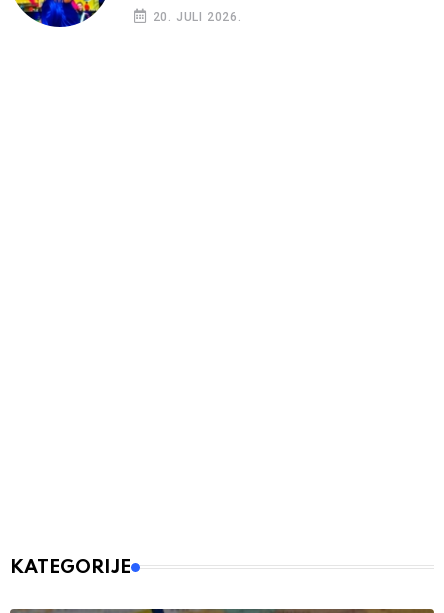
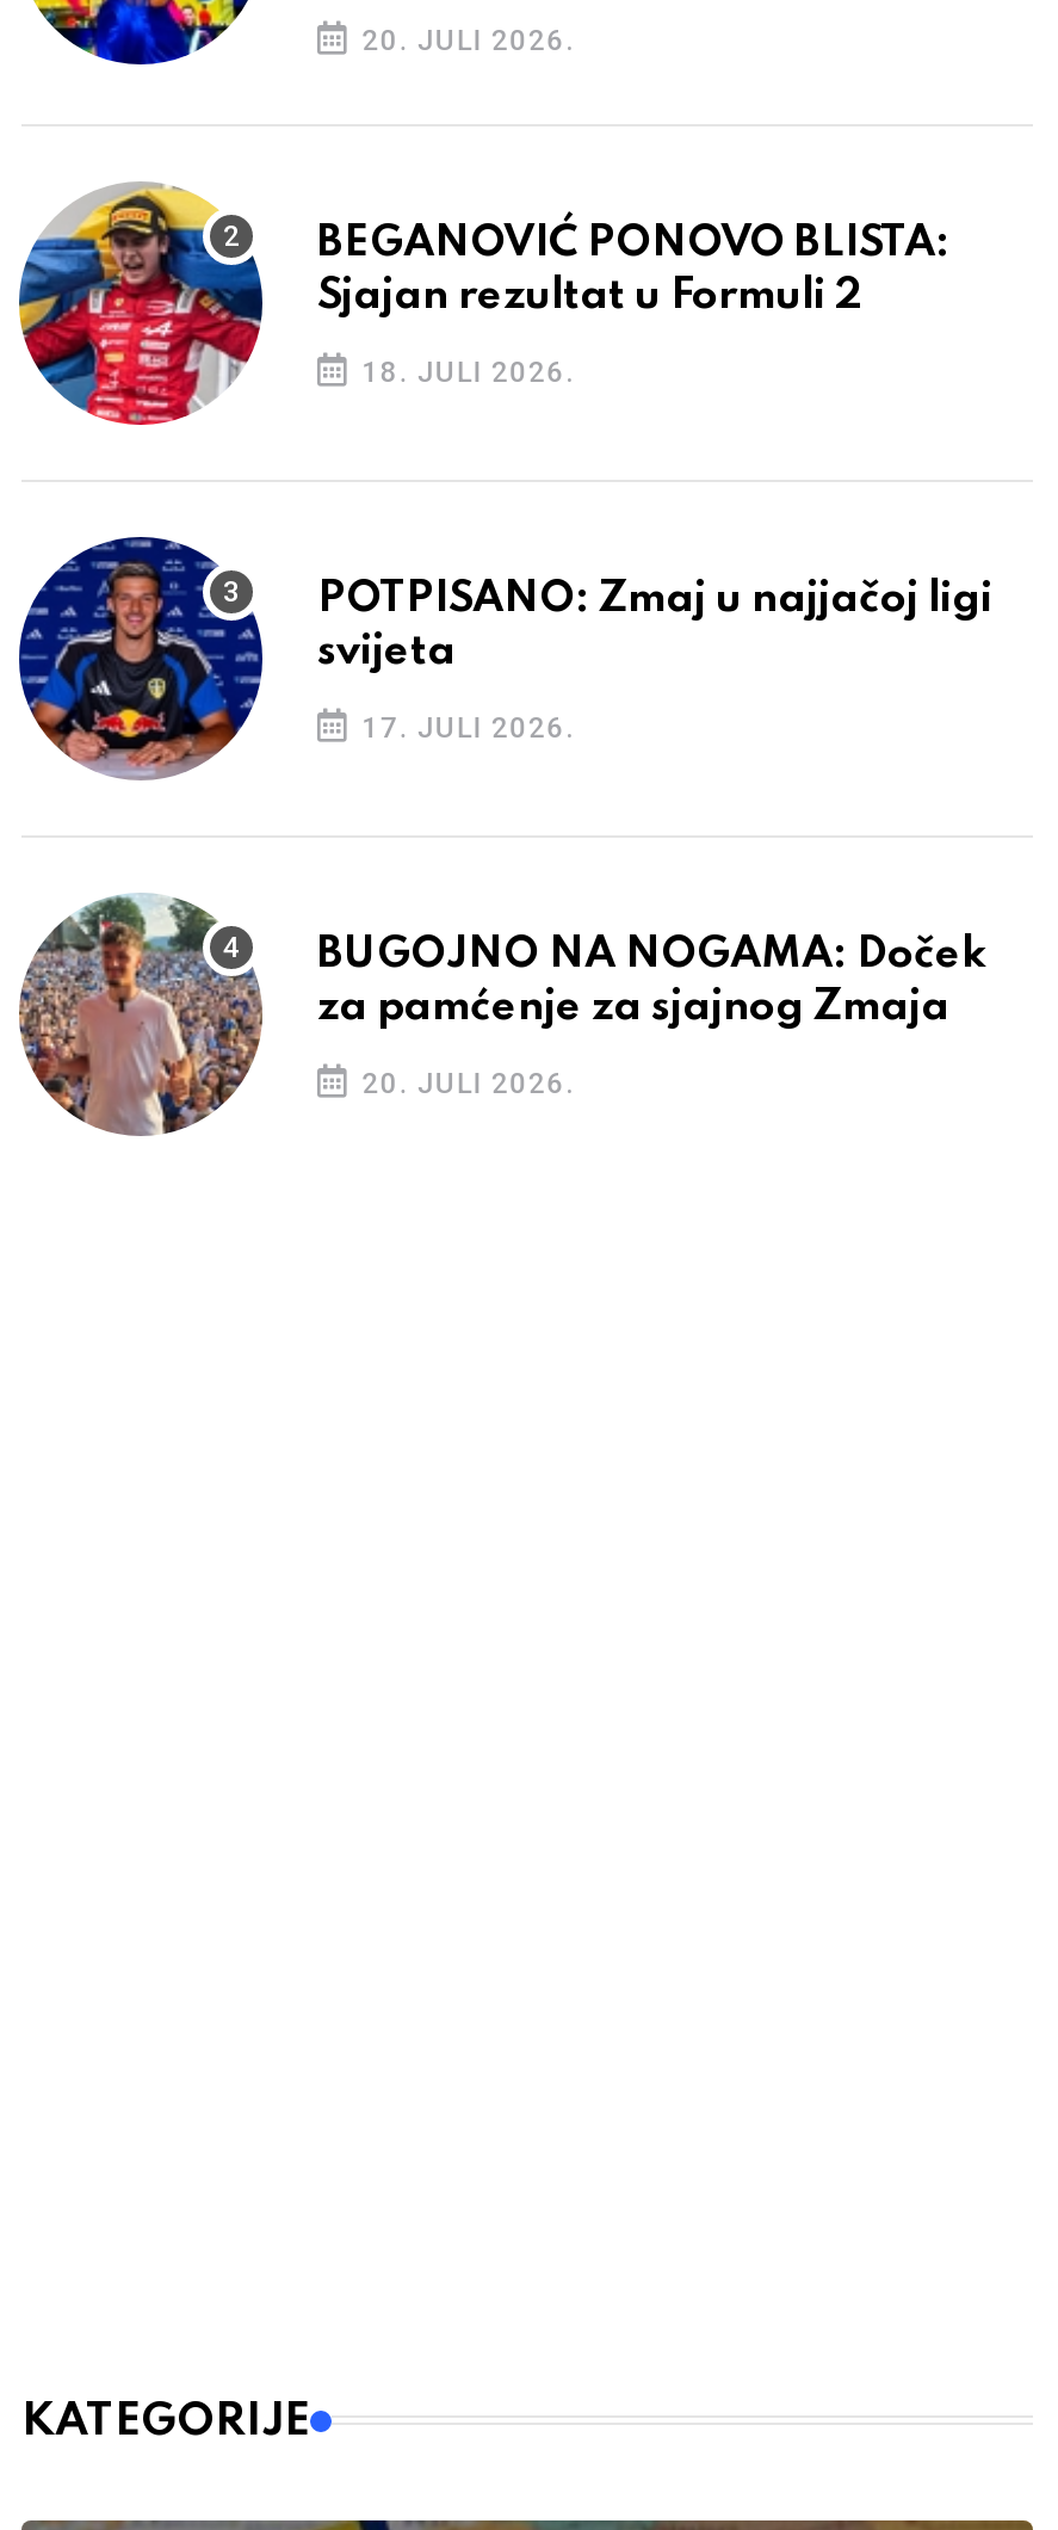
+ [image]
+ BEGANOVIĆ PONOVO BLISTA:
+ Sjajan rezultat u Formuli 2
+ 18. JULI 2026.

+ [image]
+ POTPISANO: Zmaj u najjačoj ligi
+ svijeta
+ 17. JULI 2026.

+ [image]
+ BUGOJNO NA NOGAMA: Doček
+ za pamćenje za sjajnog Zmaja
+ 20. JULI 2026.
